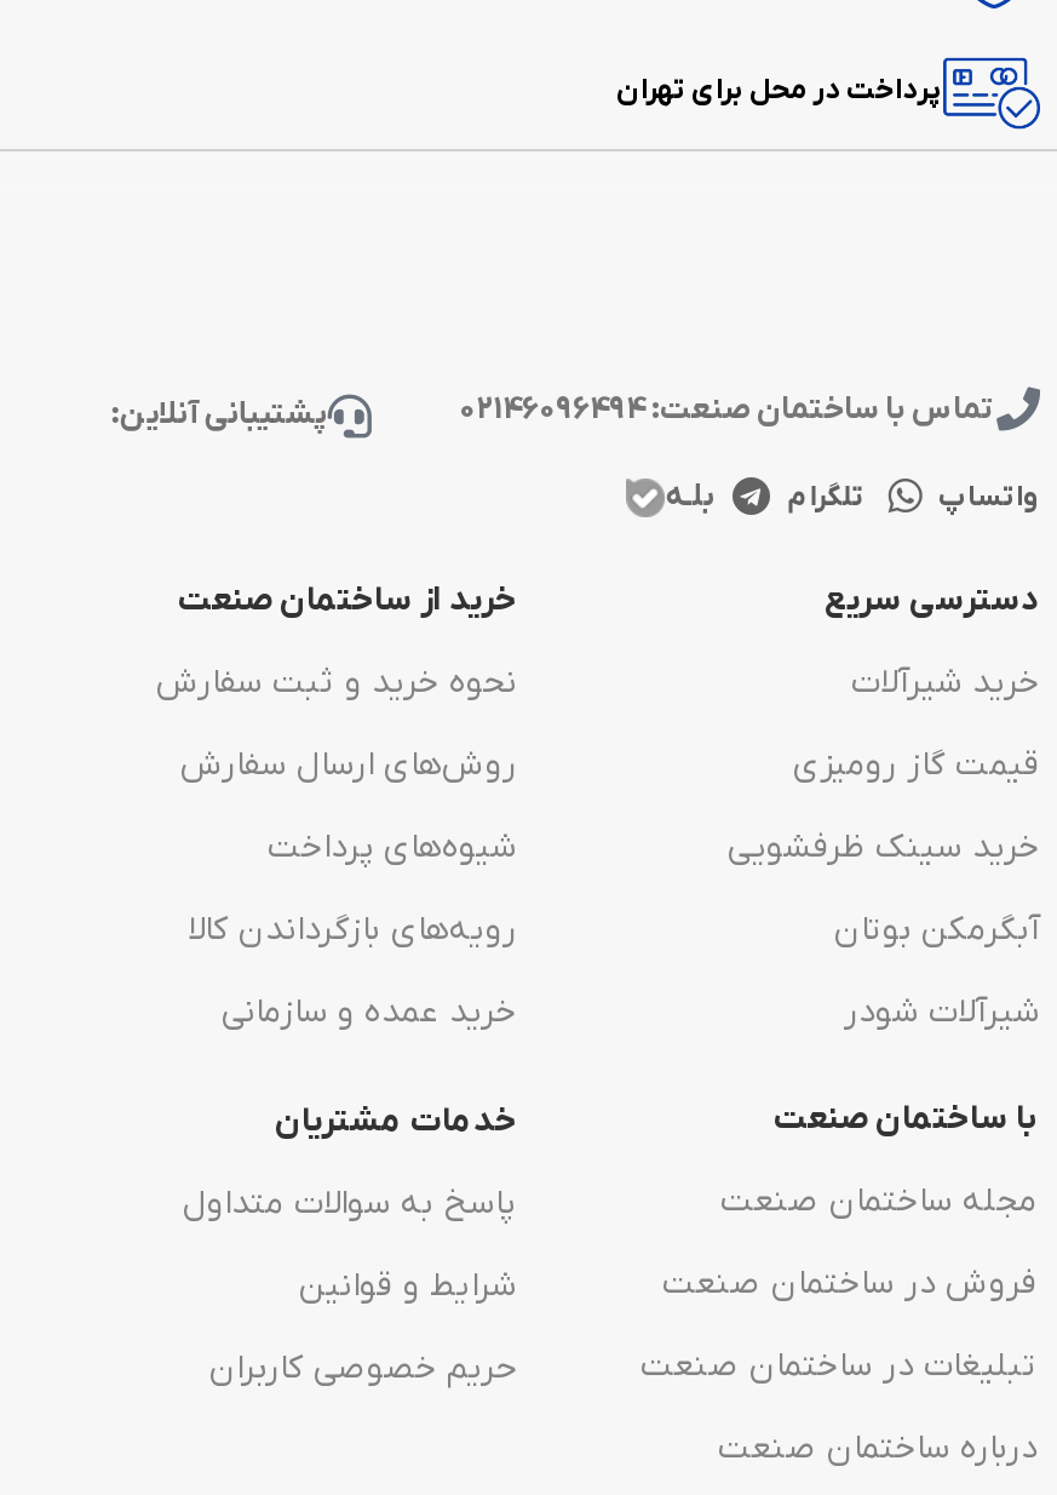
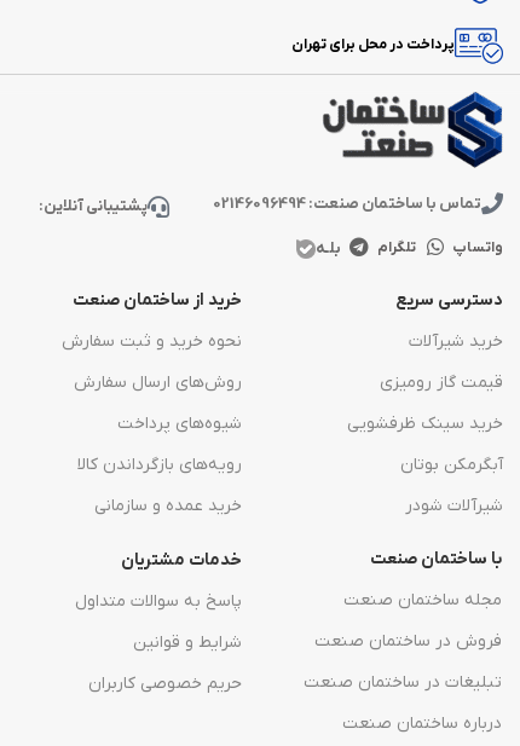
+ [image]
